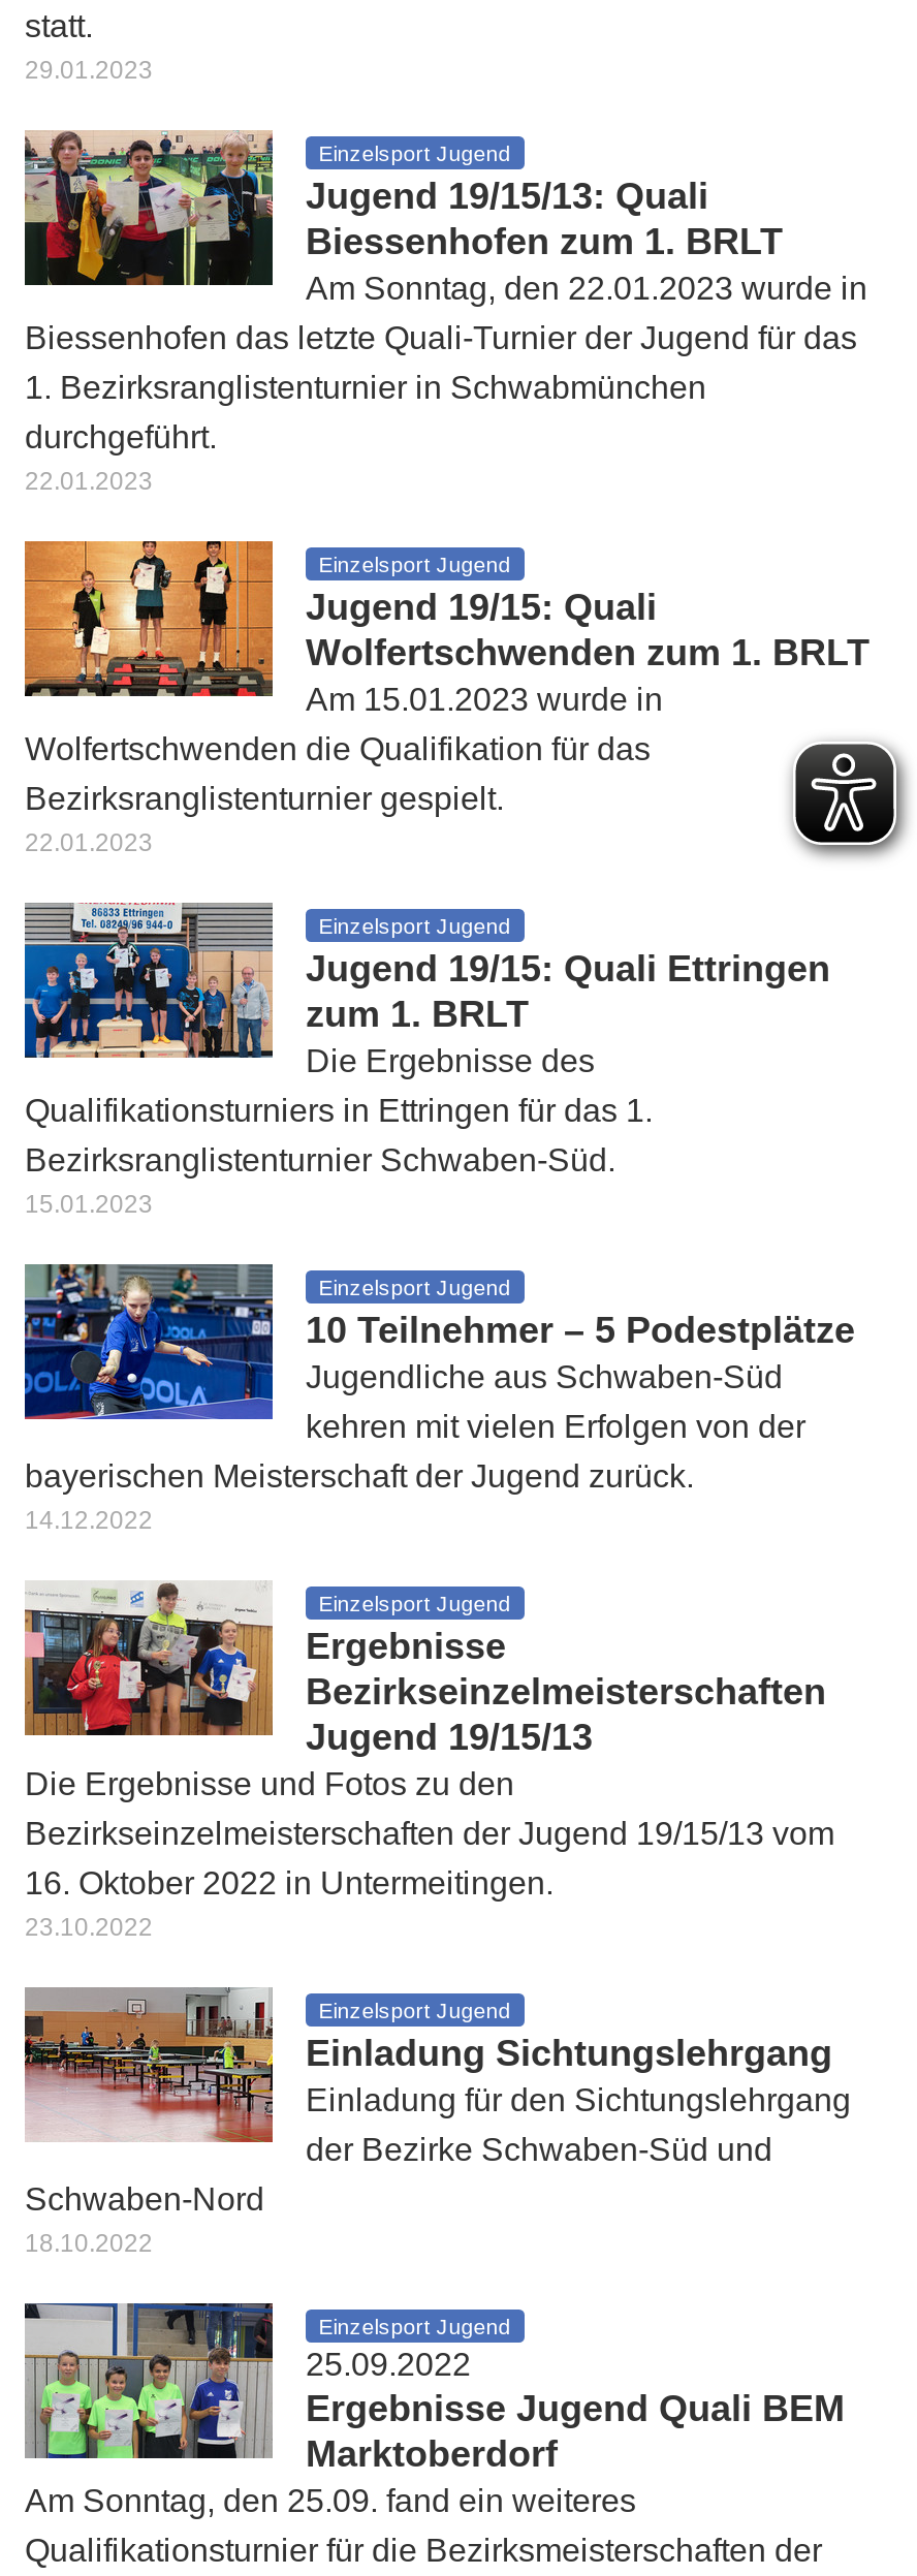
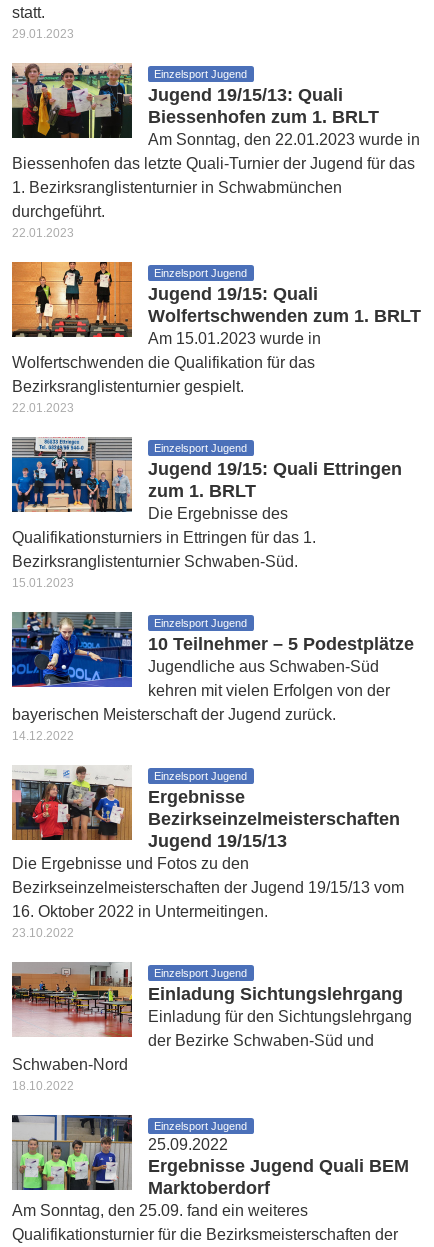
- [image]
